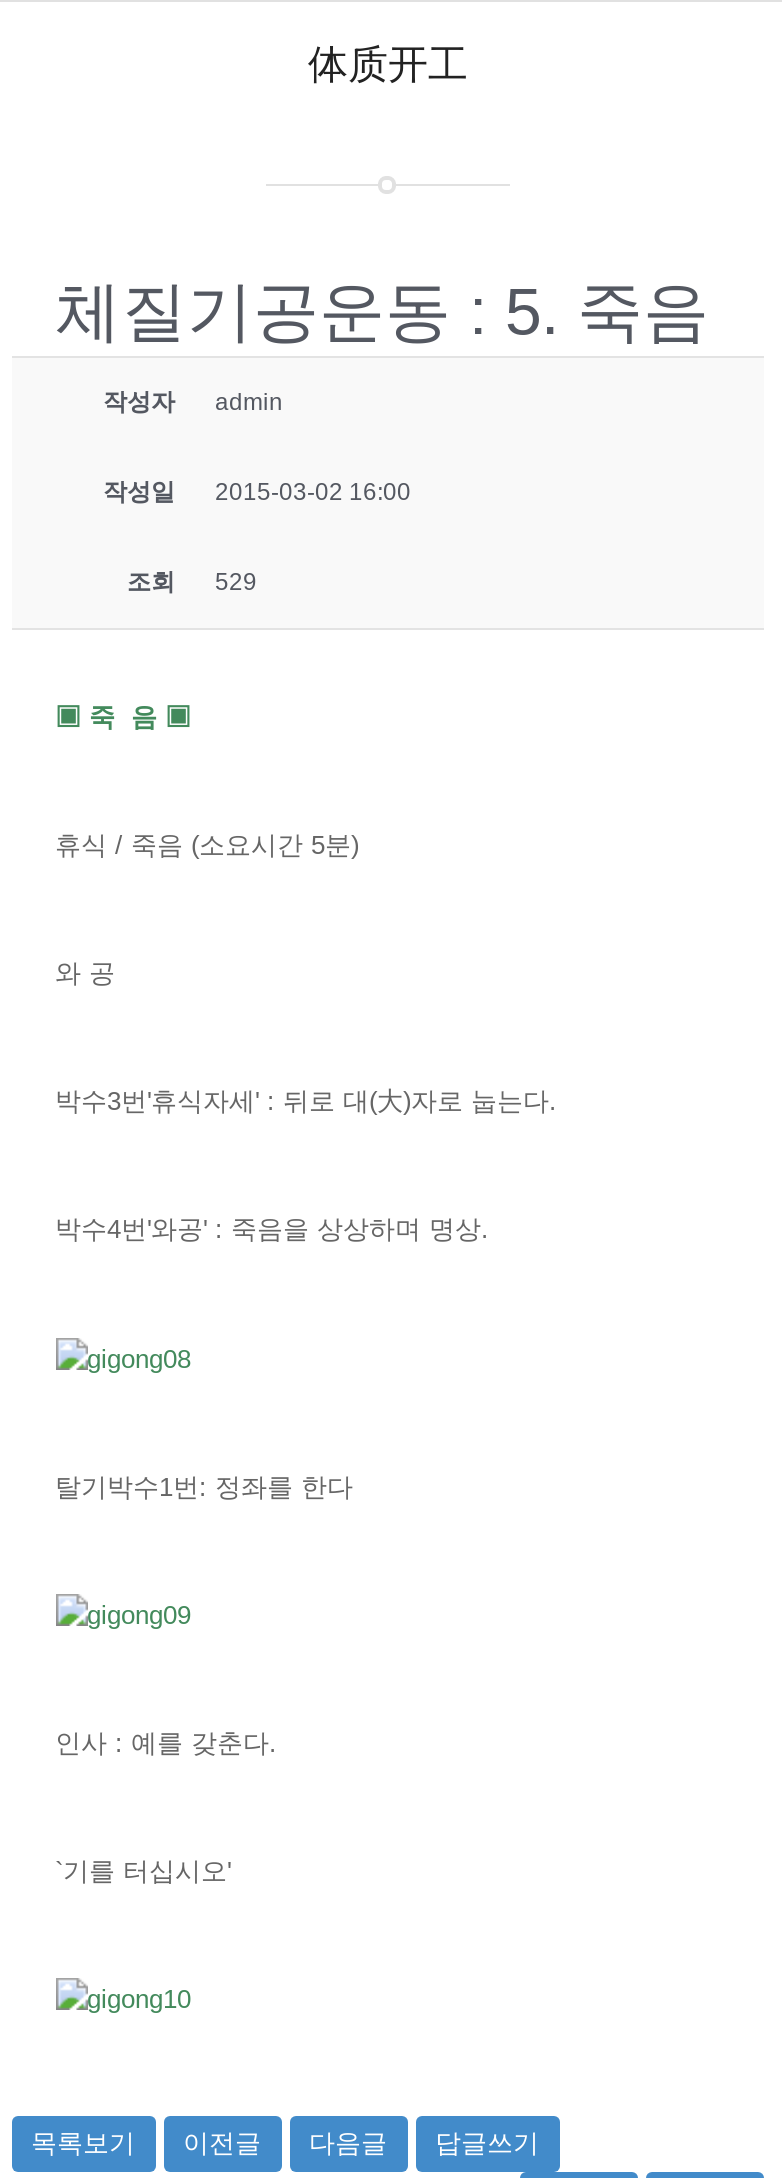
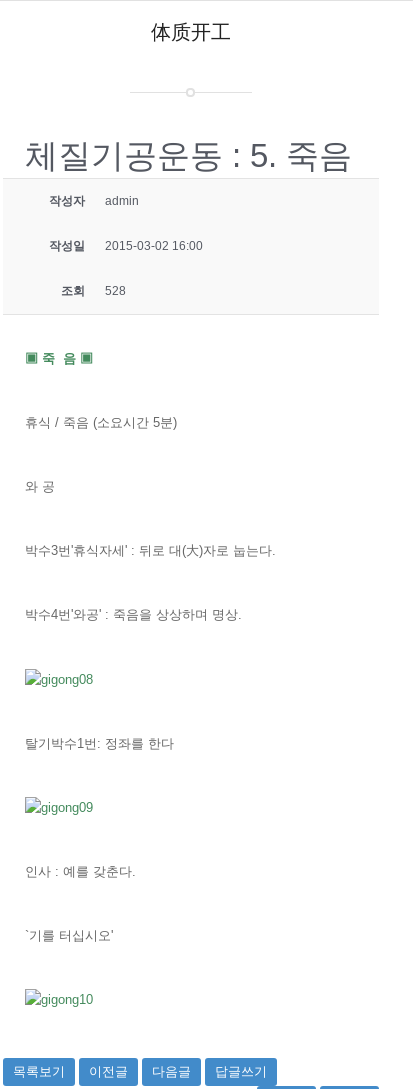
- 조회 529
+ 조회 528
